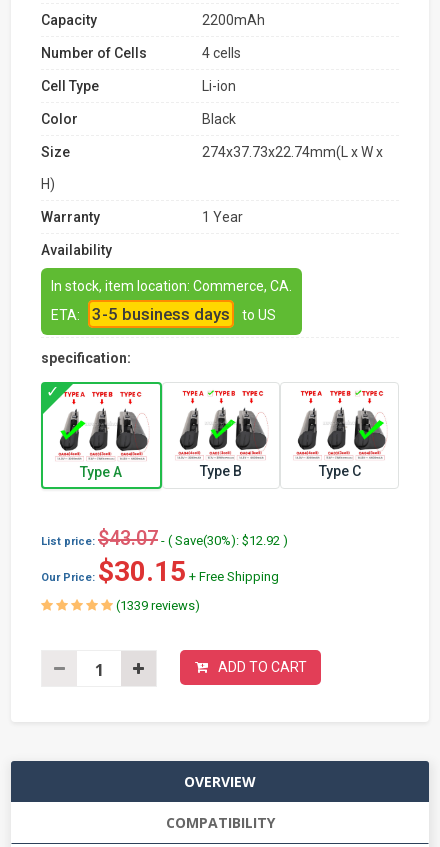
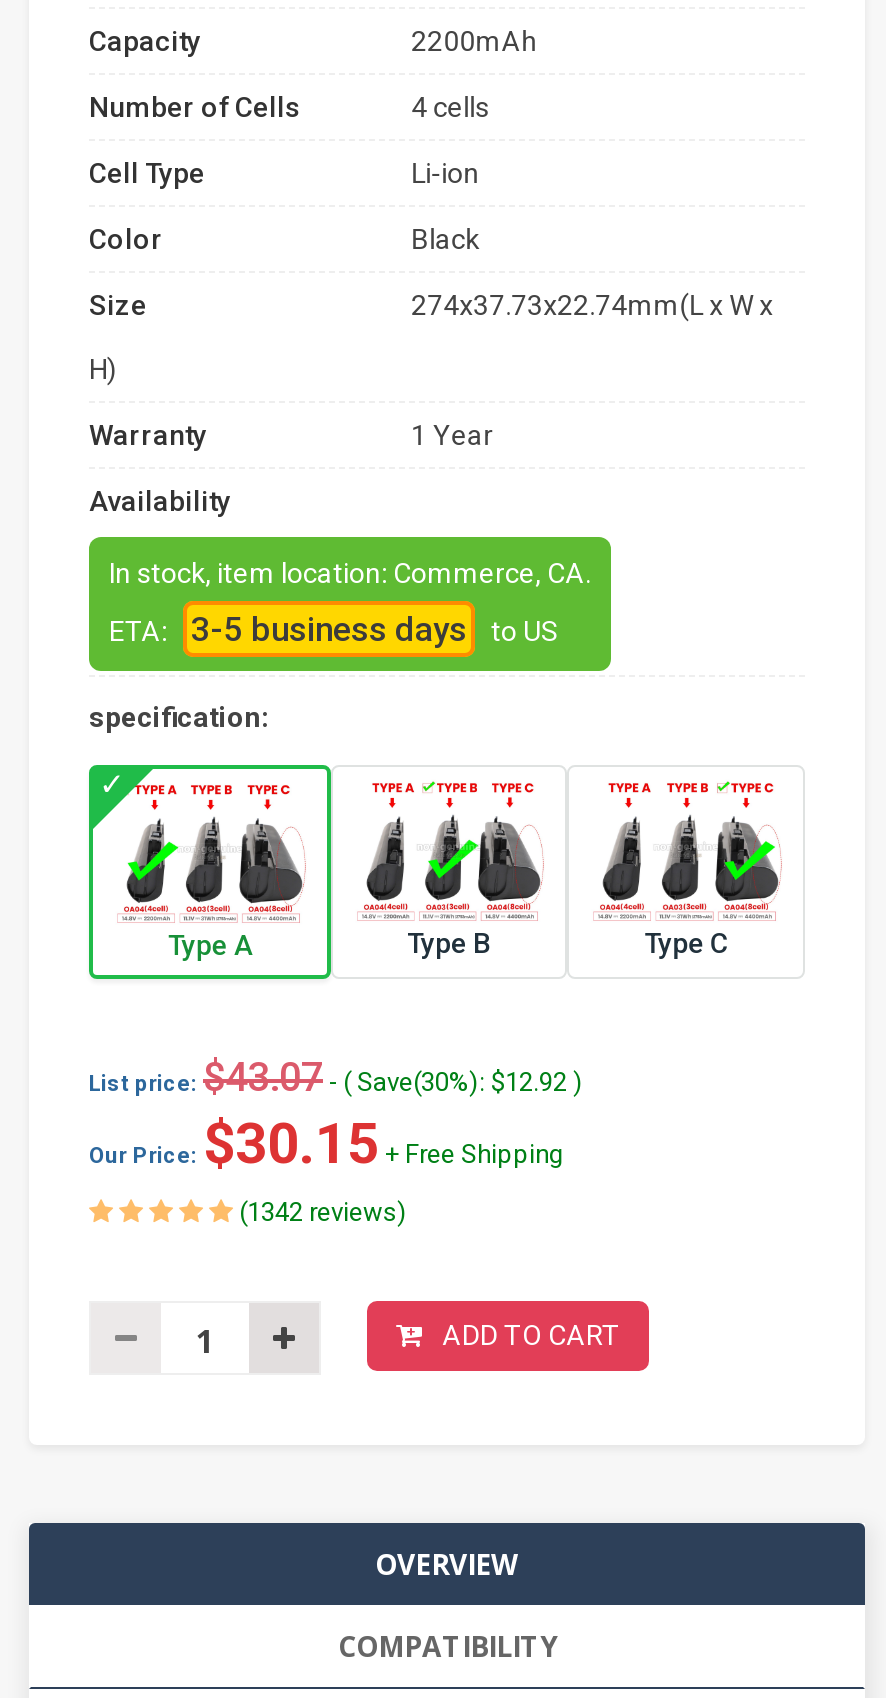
- (1339 reviews)
+ (1342 reviews)
